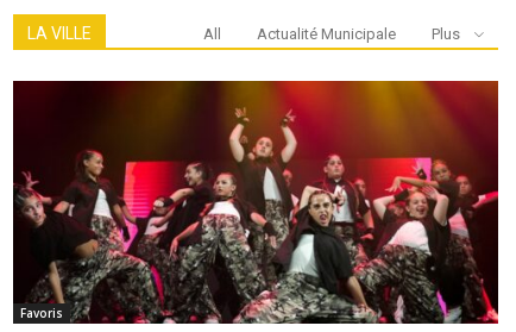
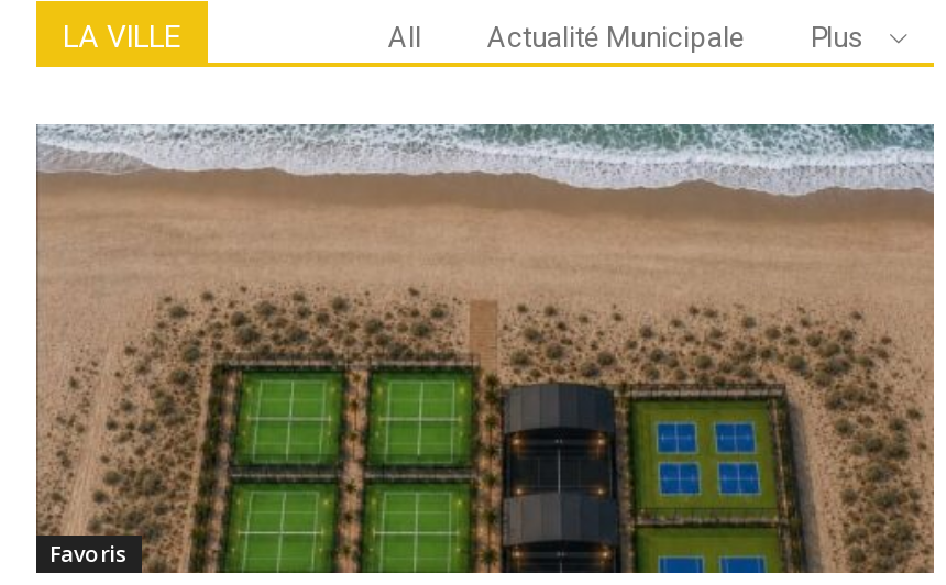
- [image]
+ [image]
